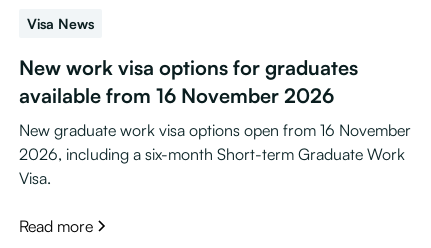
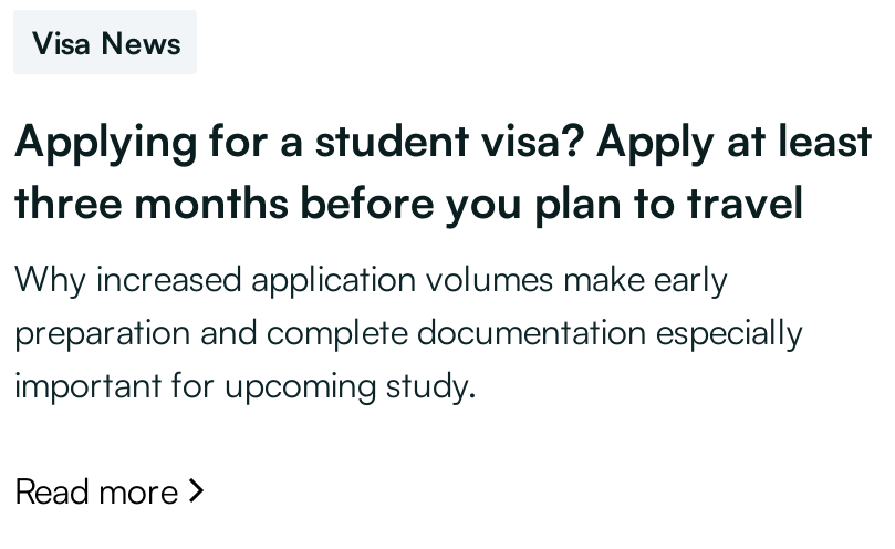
- New work visa options for graduates
- available from 16 November 2026
+ Applying for a student visa? Apply at least
+ three months before you plan to travel

- New graduate work visa options open from 16 November
- 2026, including a six-month Short-term Graduate Work
- Visa.
+ Why increased application volumes make early
+ preparation and complete documentation especially
+ important for upcoming study.
